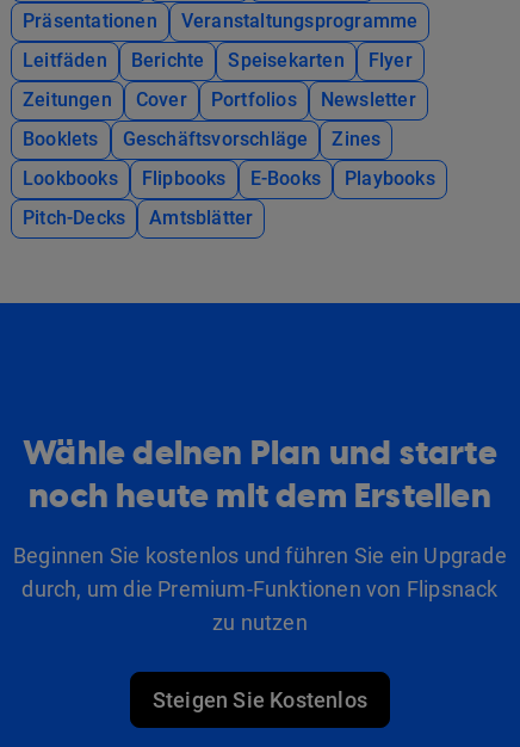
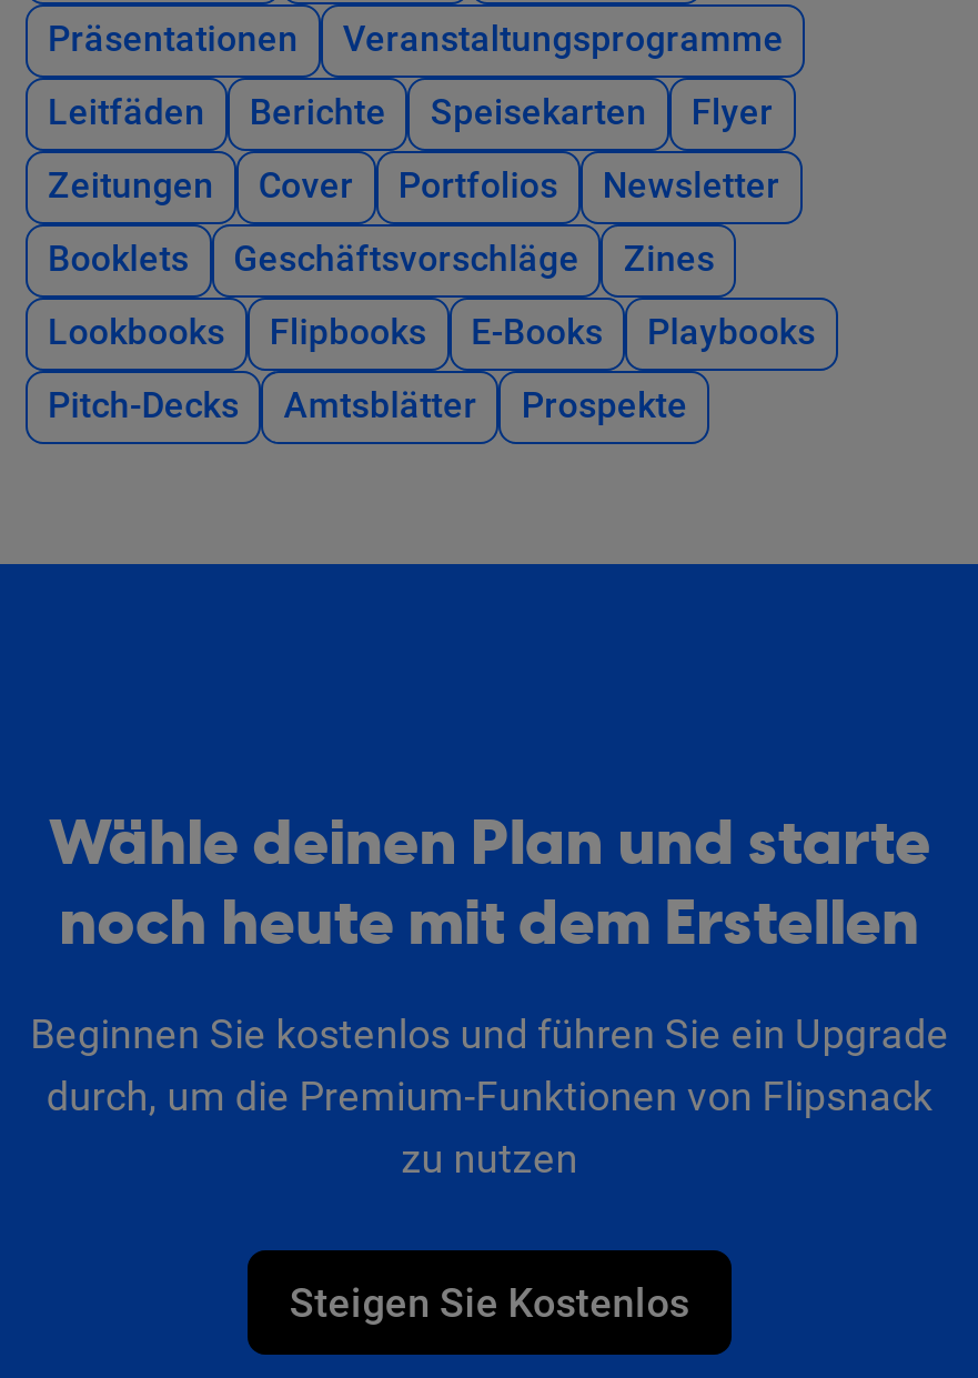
+ Prospekte
